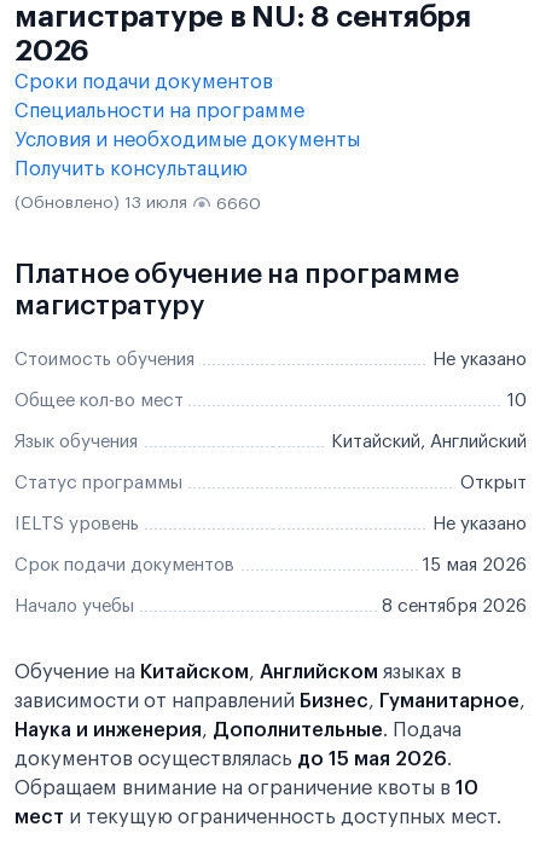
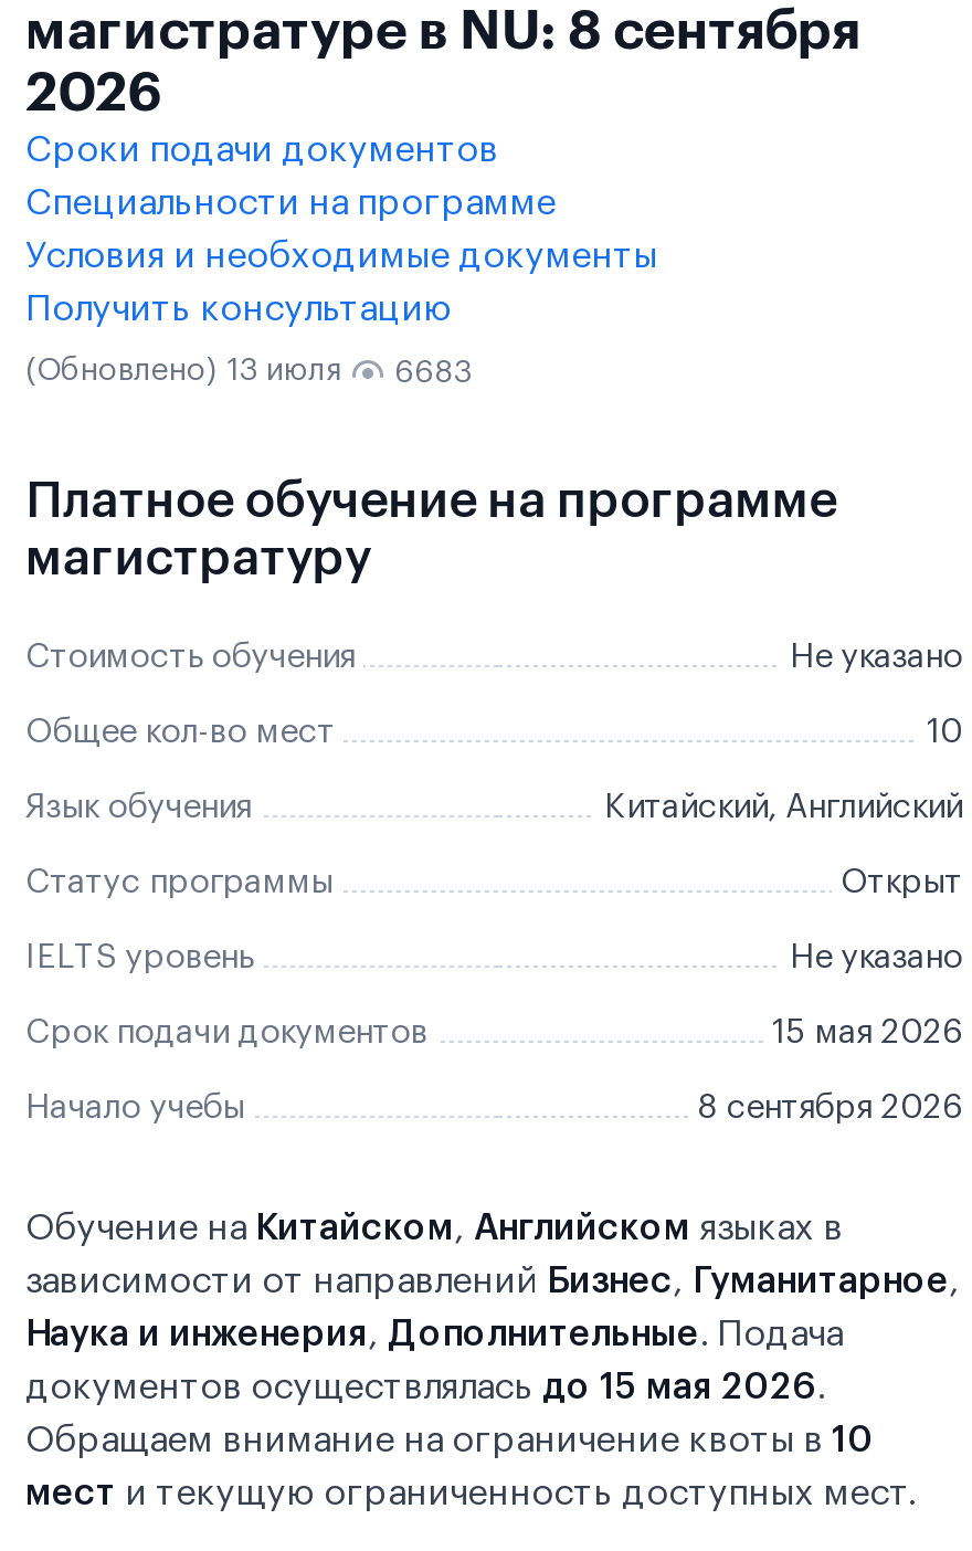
- (Обновлено) 13 июля 6660
+ (Обновлено) 13 июля 6683
